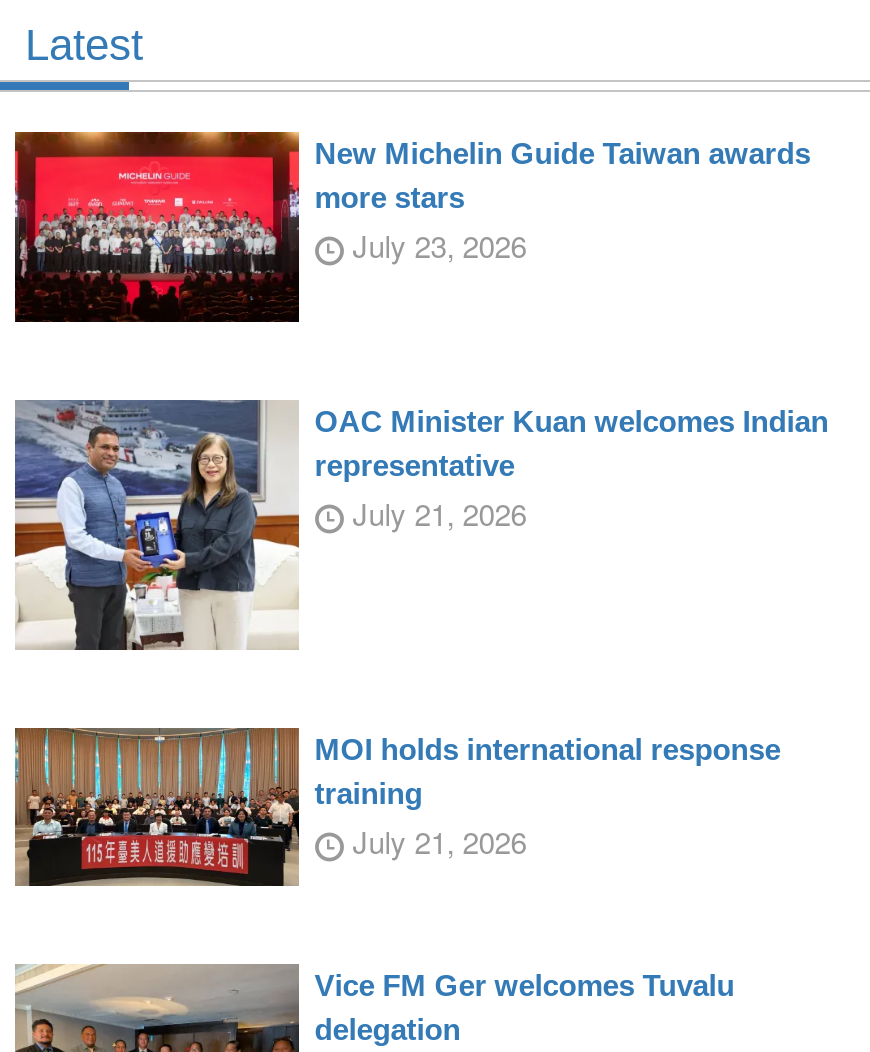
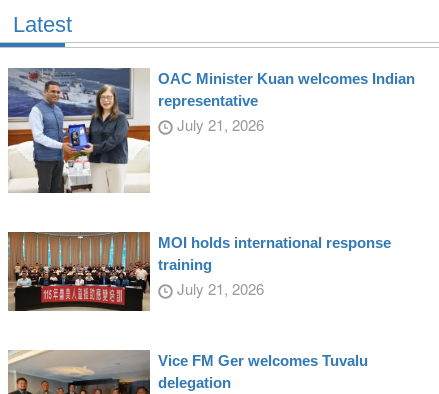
- [image]
- New Michelin Guide Taiwan awards
- more stars
- July 23, 2026
